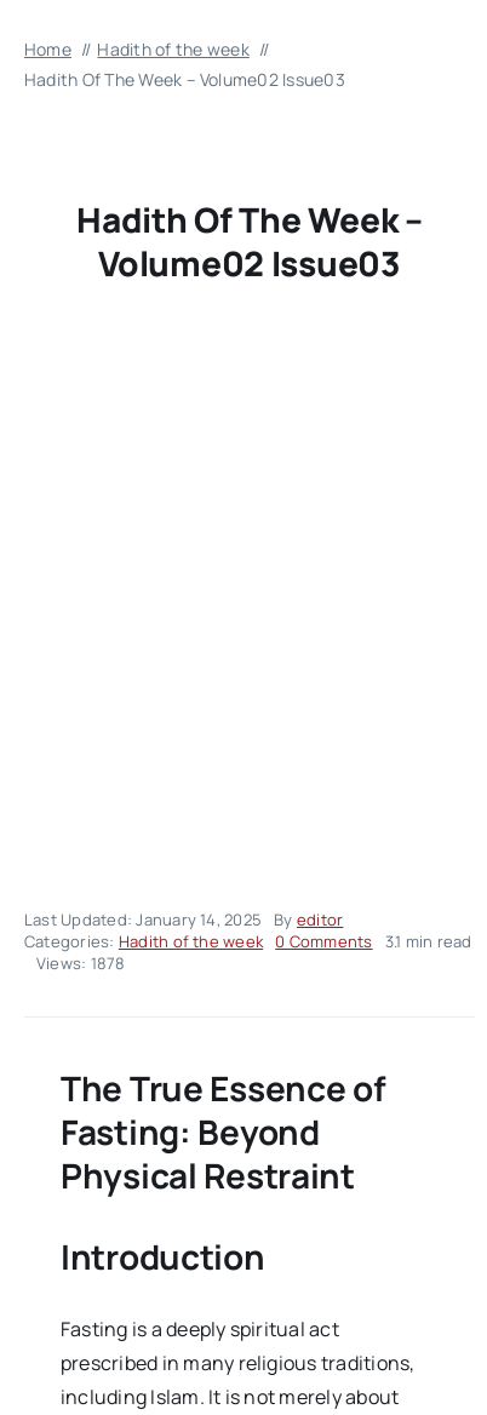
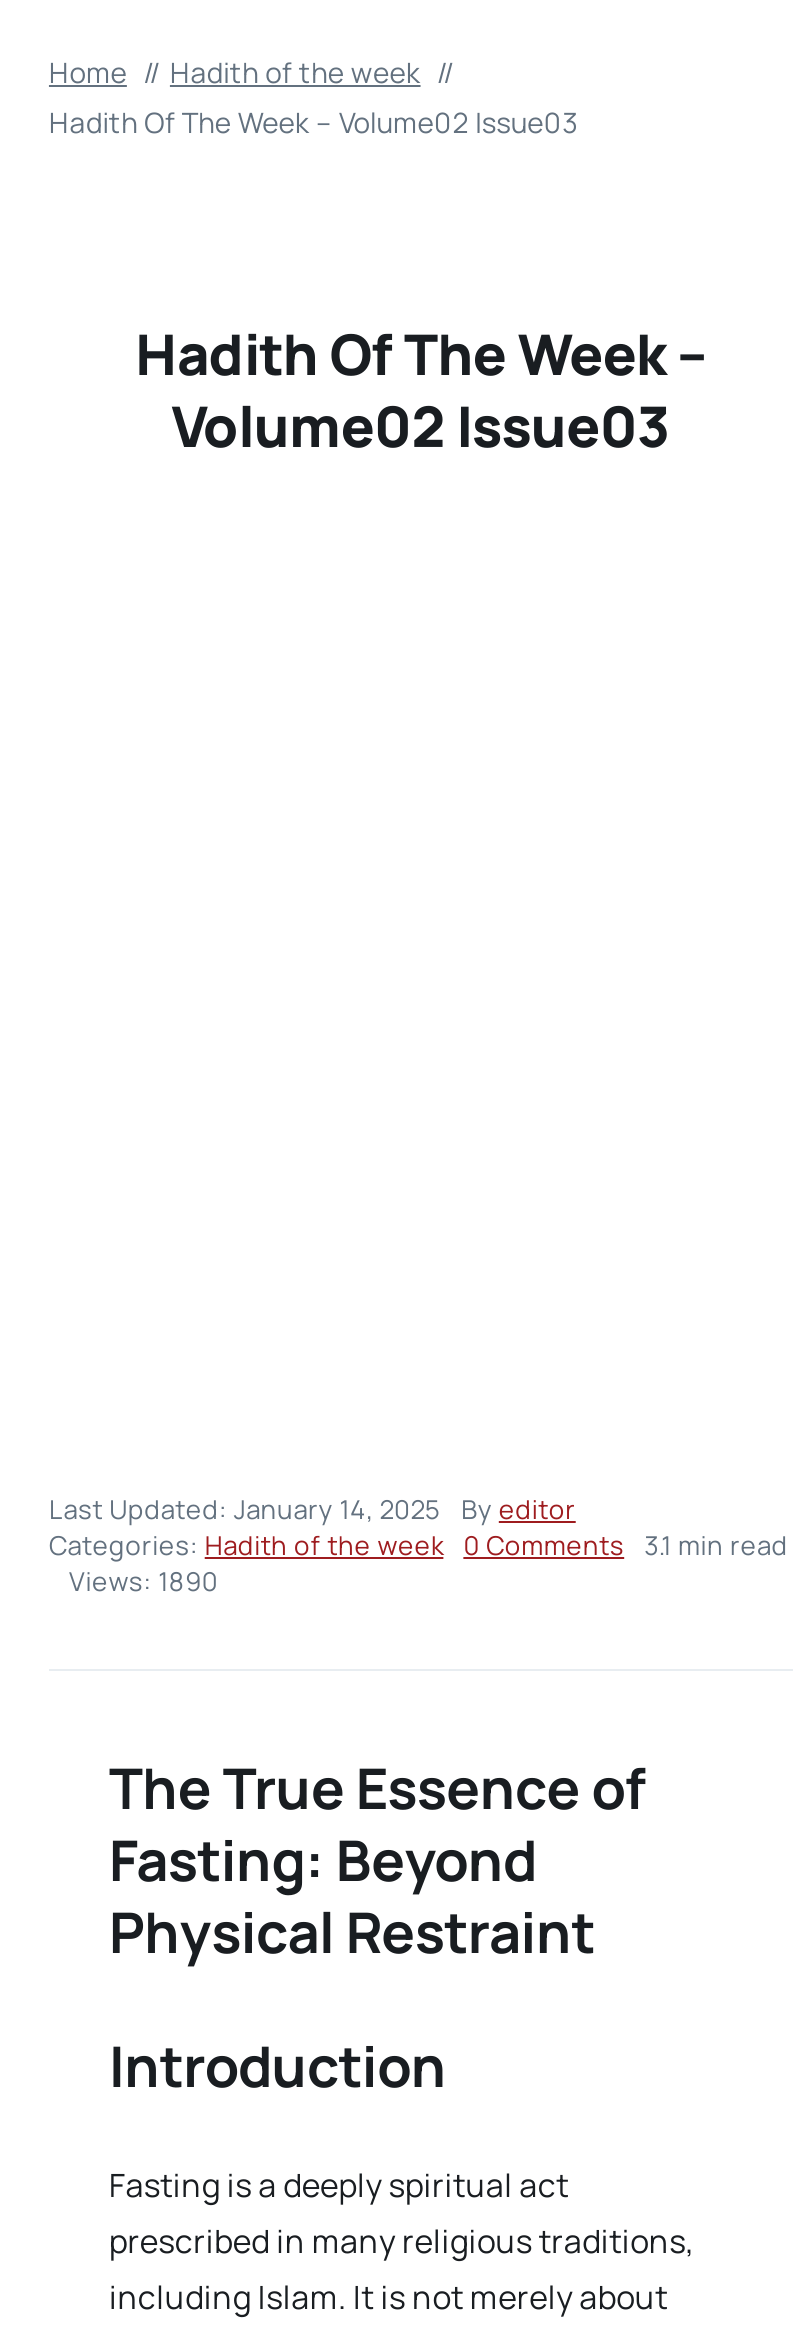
- Views: 1878
+ Views: 1890
